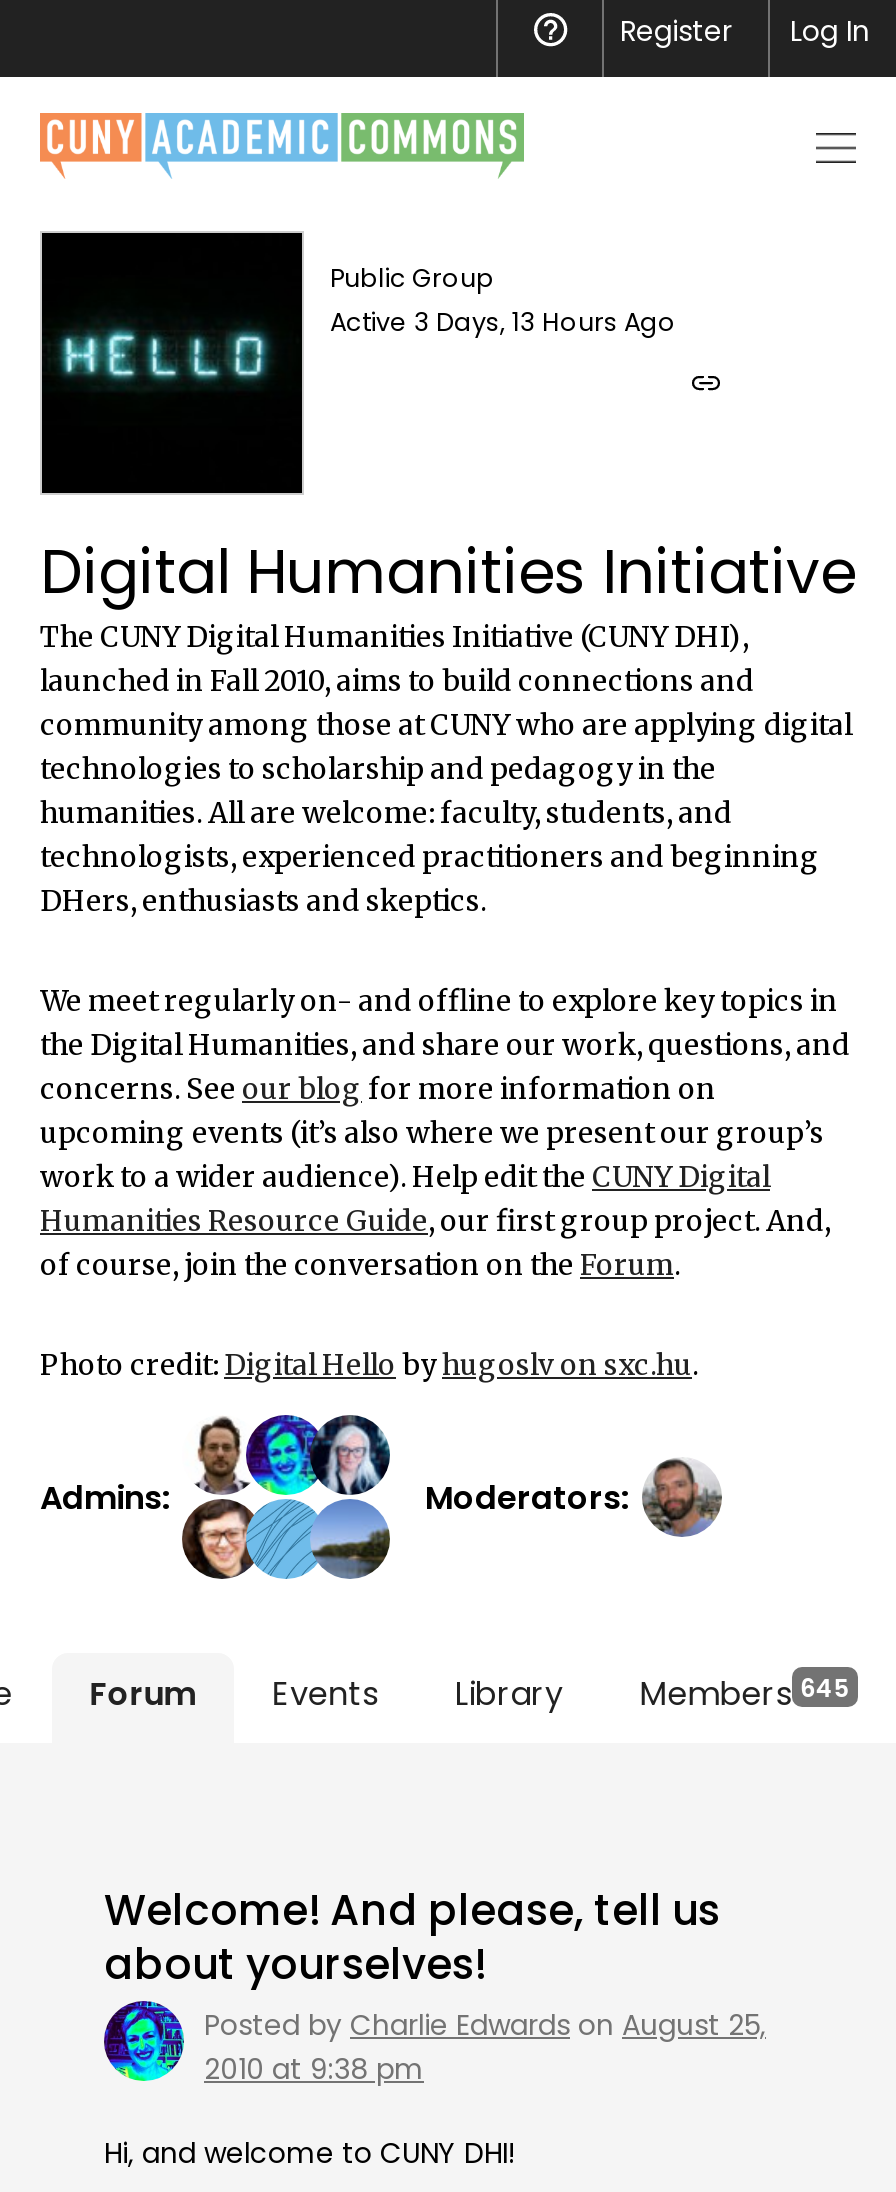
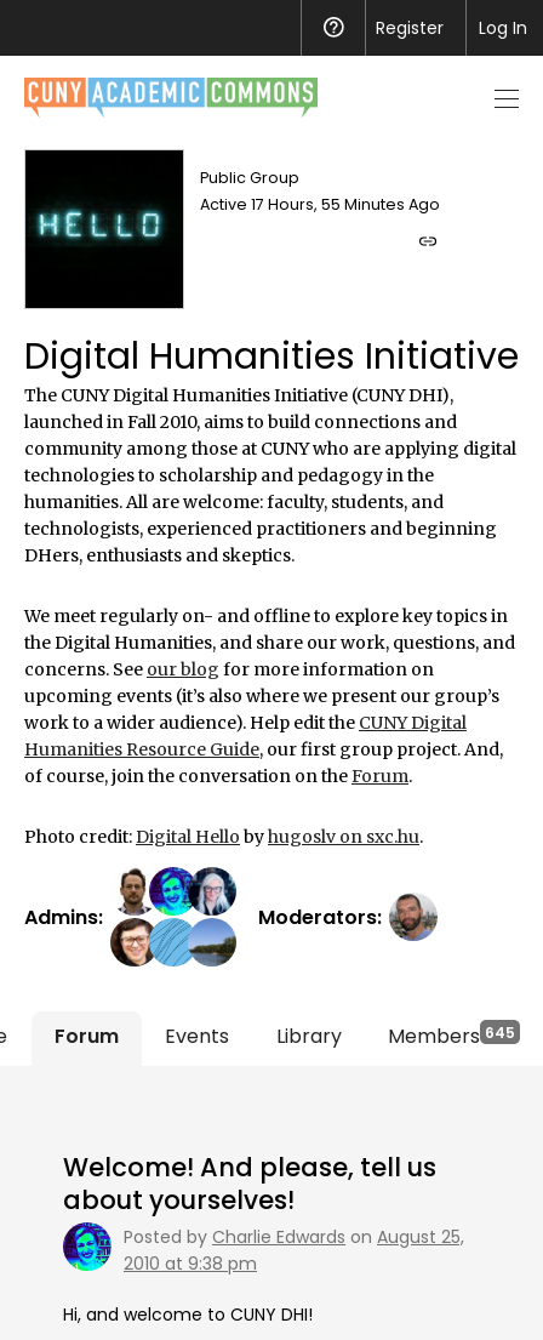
- Active 3 Days, 13 Hours Ago
+ Active 17 Hours, 55 Minutes Ago
